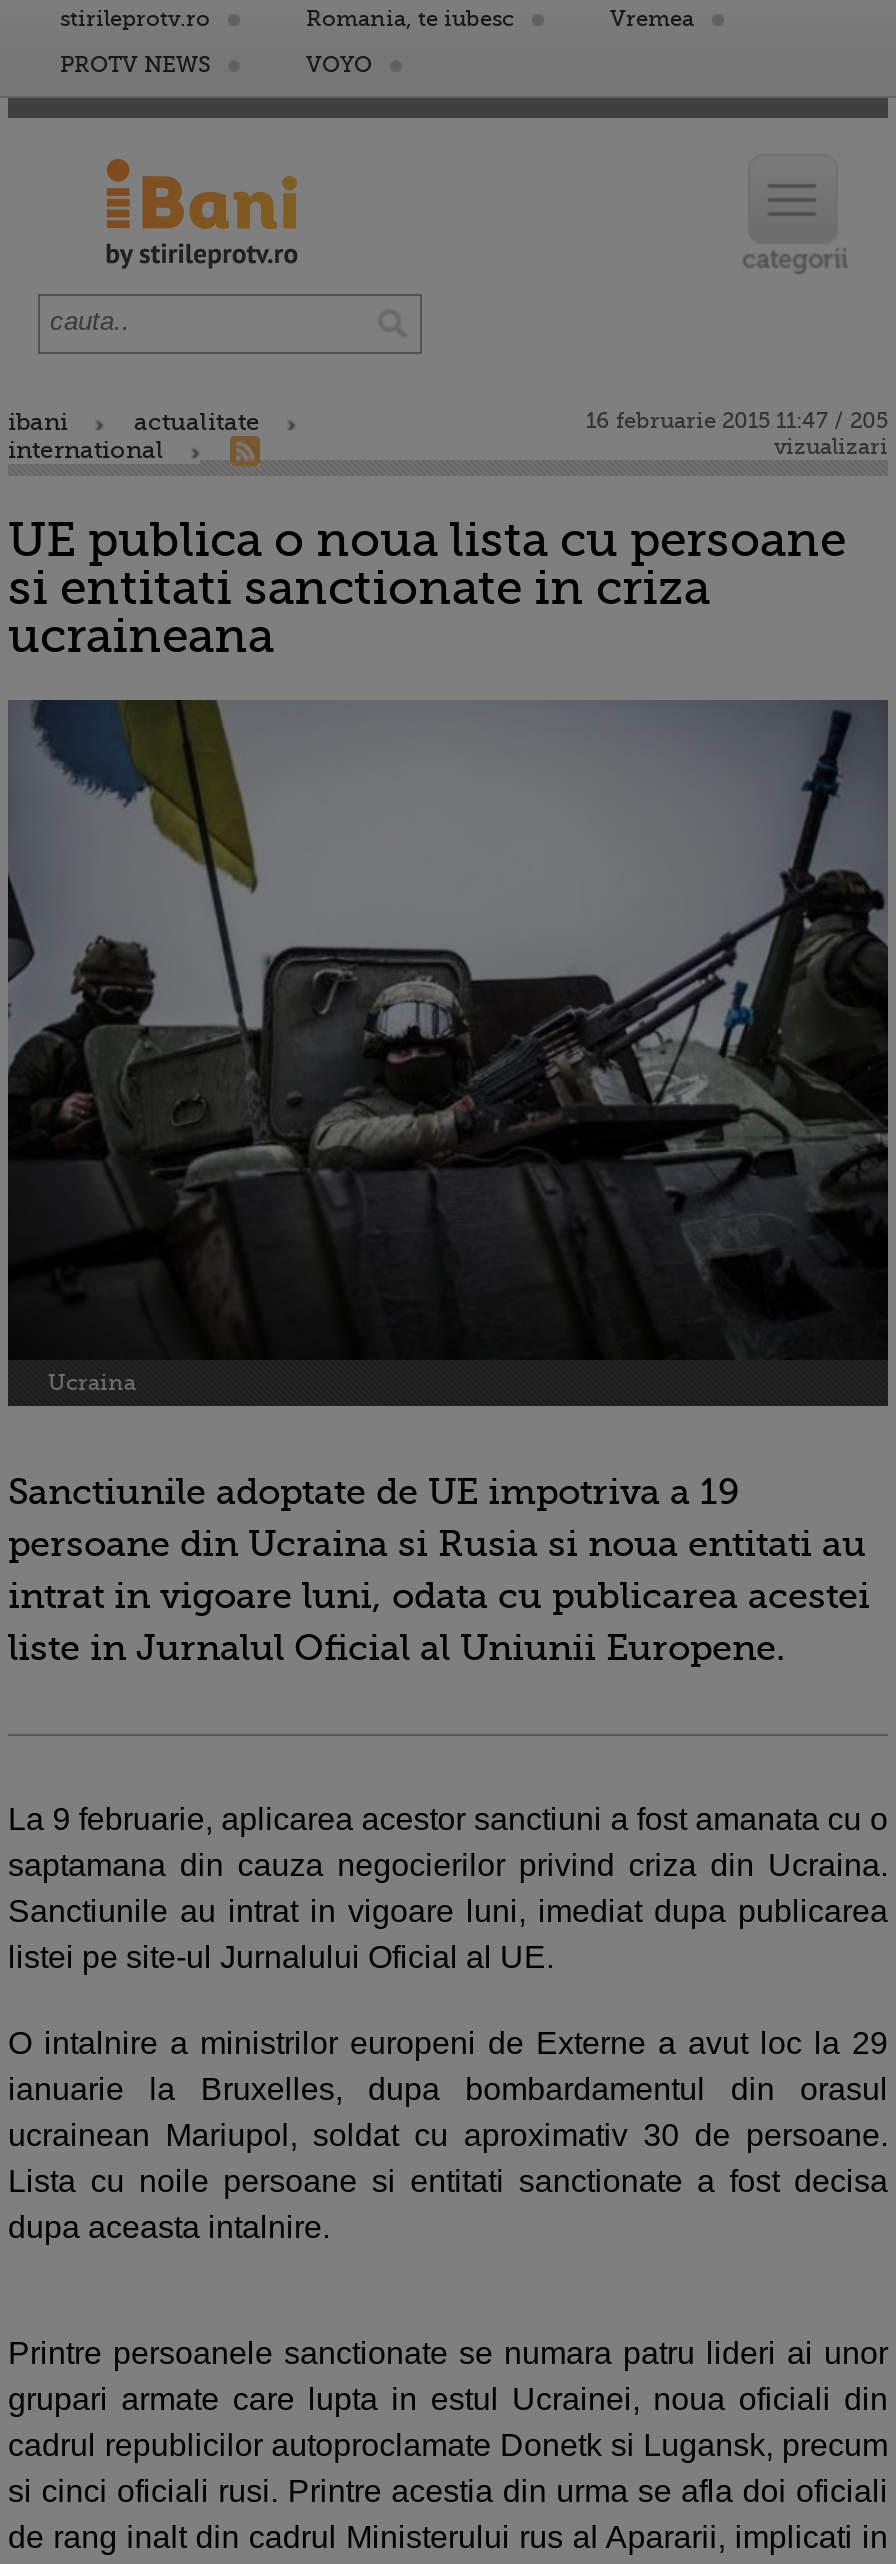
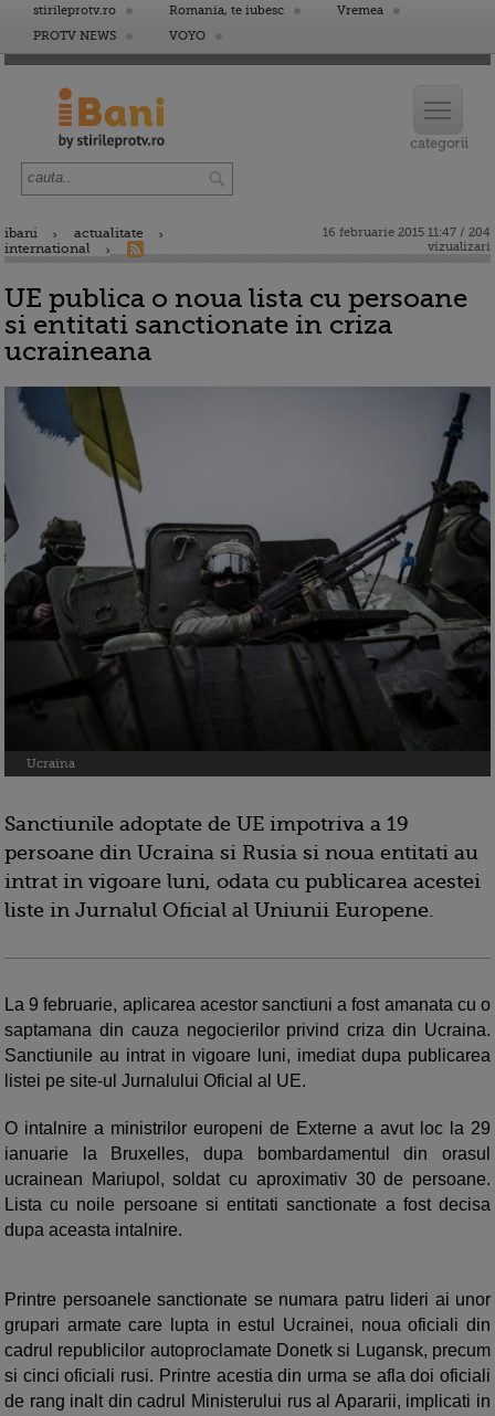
- 16 februarie 2015 11:47 / 205
+ 16 februarie 2015 11:47 / 204
